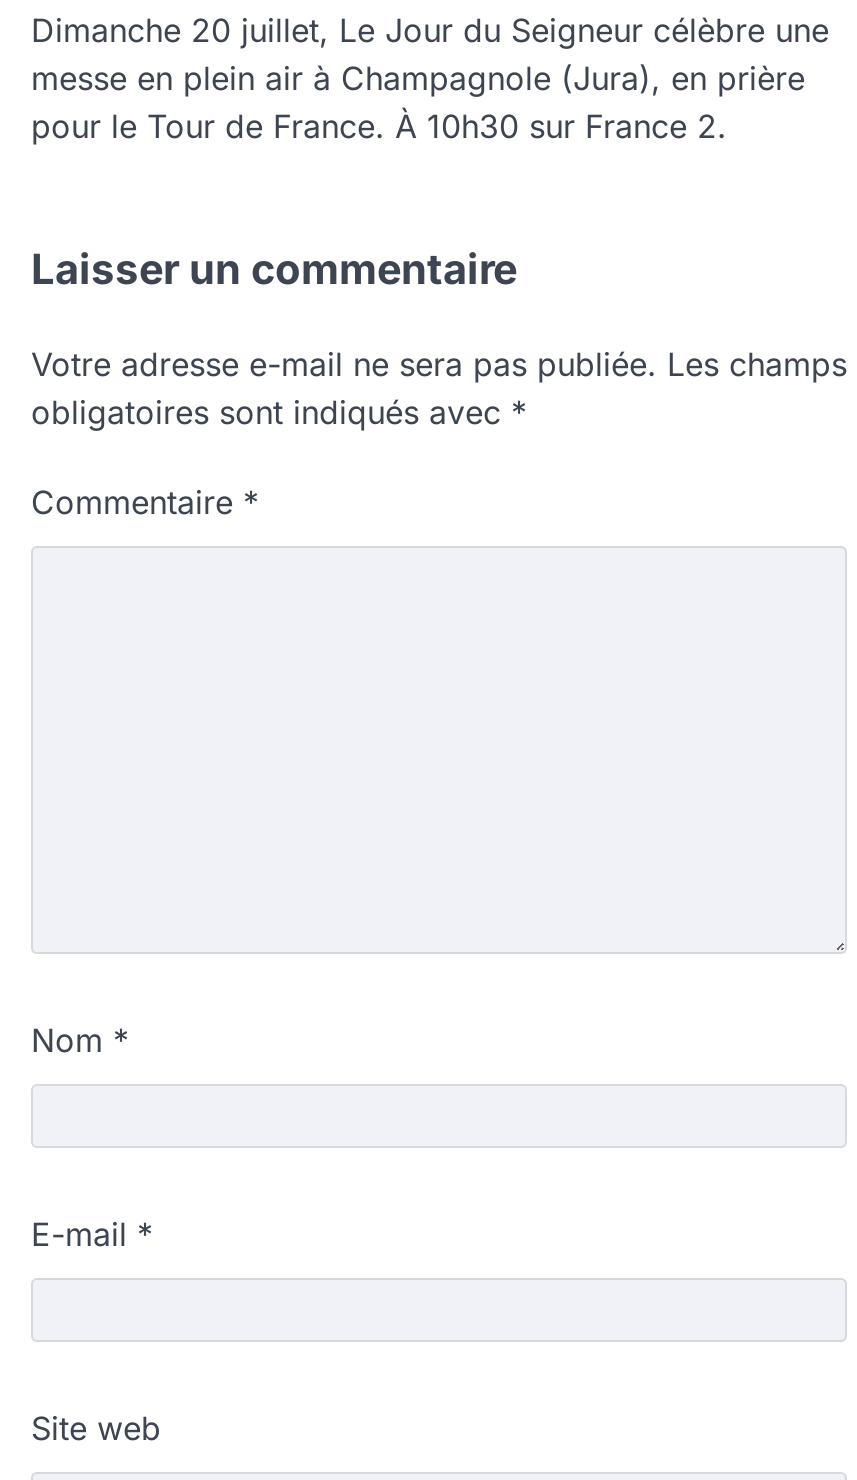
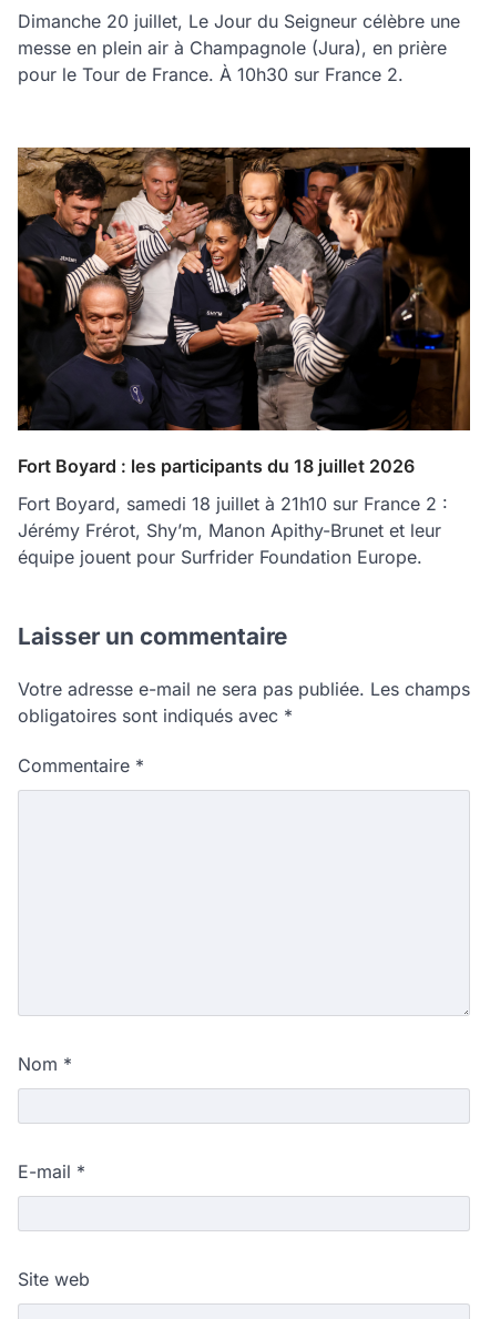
+ [image]
+ Fort Boyard : les participants du 18 juillet 2026
+ Fort Boyard, samedi 18 juillet à 21h10 sur France 2 :
+ Jérémy Frérot, Shy’m, Manon Apithy-Brunet et leur
+ équipe jouent pour Surfrider Foundation Europe.
